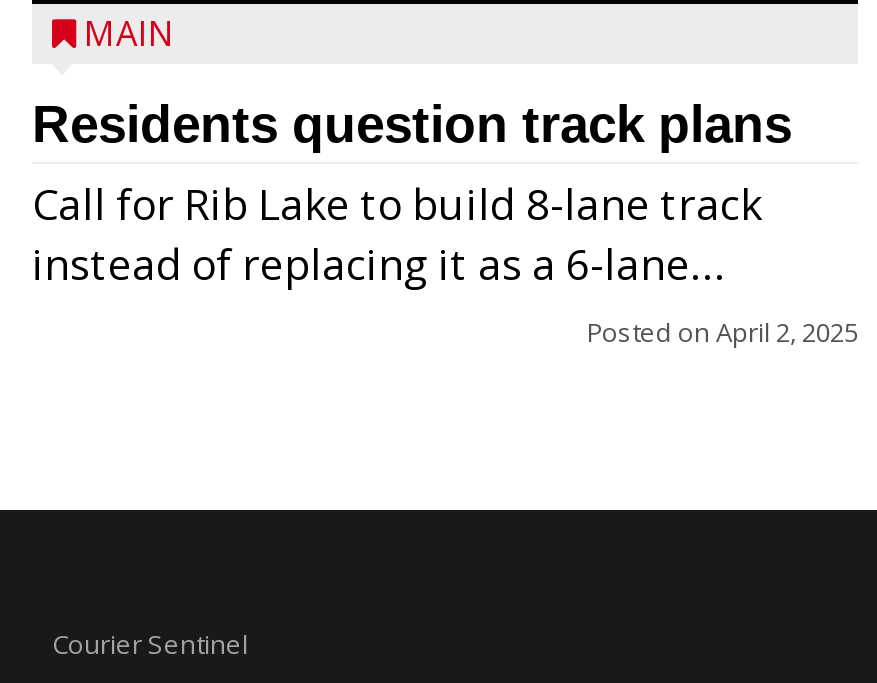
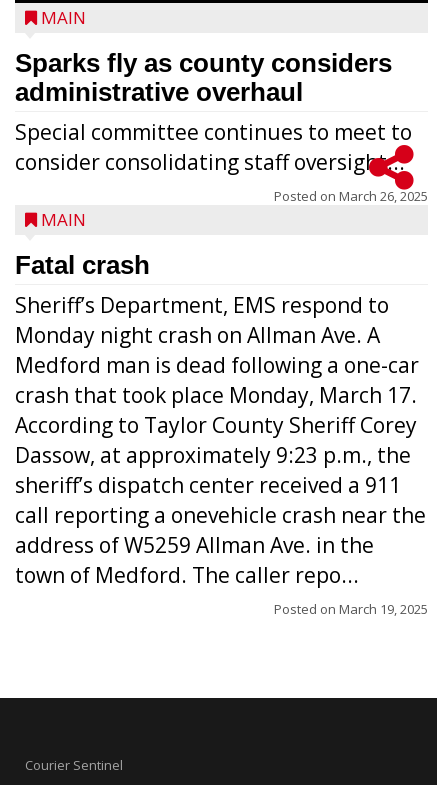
- Residents question track plans
- Call for Rib Lake to build 8-lane track
- instead of replacing it as a 6-lane...
- Posted on April 2, 2025
+ Sparks fly as county considers
+ administrative overhaul
+ Special committee continues to meet to
+ consider consolidating staff oversight...
+ Posted on March 26, 2025
+ MAIN
+ Fatal crash
+ Sheriff’s Department, EMS respond to
+ Monday night crash on Allman Ave. A
+ Medford man is dead following a one-car
+ crash that took place Monday, March 17.
+ According to Taylor County Sheriff Corey
+ Dassow, at approximately 9:23 p.m., the
+ sheriff’s dispatch center received a 911
+ call reporting a onevehicle crash near the
+ address of W5259 Allman Ave. in the
+ town of Medford. The caller repo...
+ Posted on March 19, 2025
